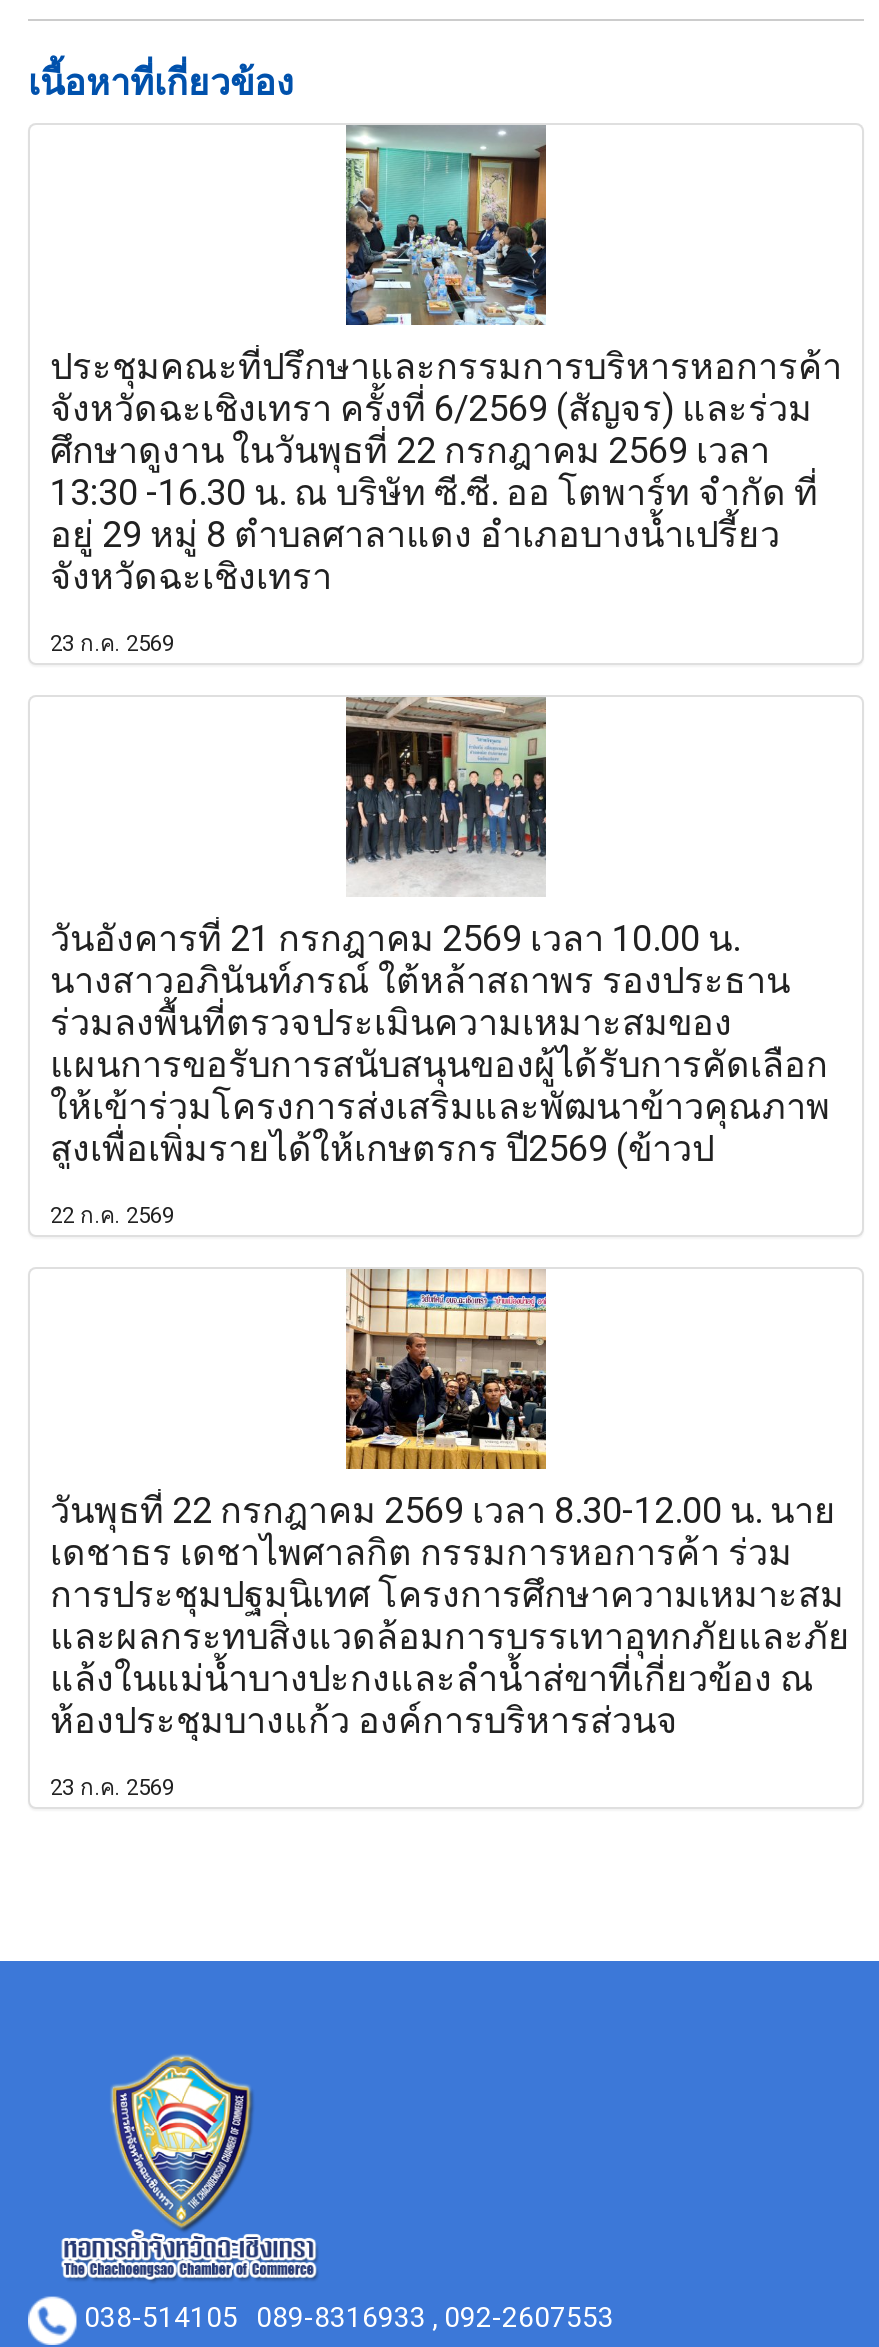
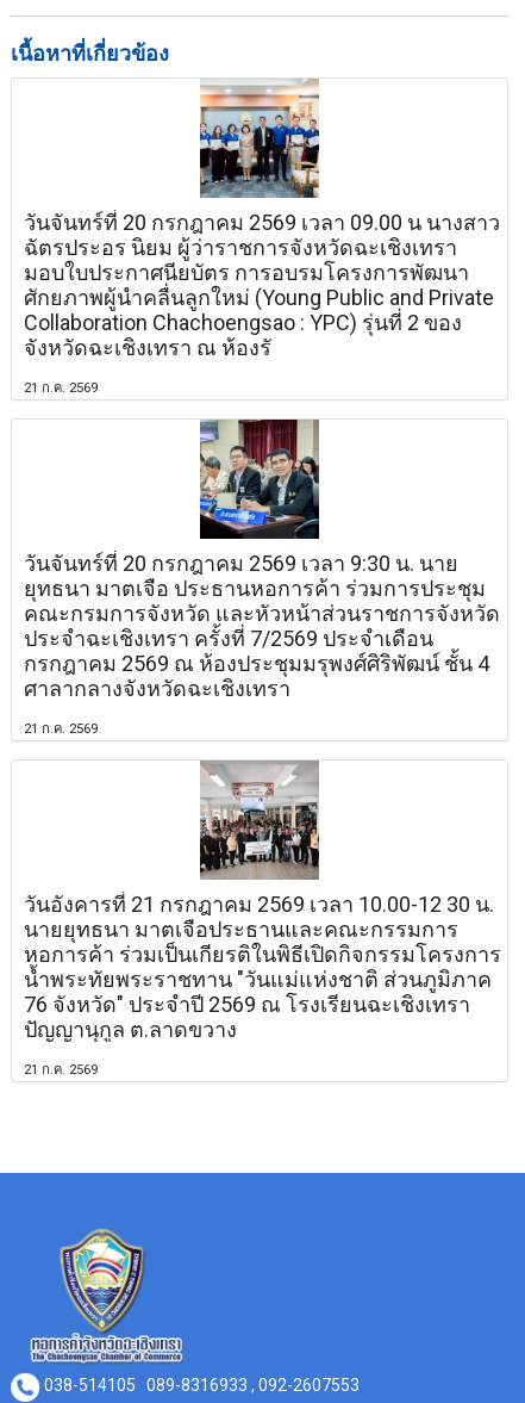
- [image]
- ประชุมคณะที่ปรึกษาและกรรมการบริหารหอการค้า
- จังหวัดฉะเชิงเทรา ครั้งที่ 6/2569 (สัญจร) และร่วม
- ศึกษาดูงาน ในวันพุธที่ 22 กรกฎาคม 2569 เวลา
- 13:30 -16.30 น. ณ บริษัท ซี.ซี. ออ โตพาร์ท จำกัด ที่
- อยู่ 29 หมู่ 8 ตำบลศาลาแดง อำเภอบางน้ำเปรี้ยว
- จังหวัดฉะเชิงเทรา
+ [image]
+ วันจันทร์ที่ 20 กรกฎาคม 2569 เวลา 09.00 น นางสาว
+ ฉัตรประอร นิยม ผู้ว่าราชการจังหวัดฉะเชิงเทรา
+ มอบใบประกาศนียบัตร การอบรมโครงการพัฒนา
+ ศักยภาพผู้นำคลื่นลูกใหม่ (Young Public and Private
+ Collaboration Chachoengsao : YPC) รุ่นที่ 2 ของ
+ จังหวัดฉะเชิงเทรา ณ ห้องรั

- 23 ก.ค. 2569
+ 21 ก.ค. 2569

- [image]
- วันอังคารที่ 21 กรกฎาคม 2569 เวลา 10.00 น.
- นางสาวอภินันท์ภรณ์ ใต้หล้าสถาพร รองประธาน
- ร่วมลงพื้นที่ตรวจประเมินความเหมาะสมของ
- แผนการขอรับการสนับสนุนของผู้ได้รับการคัดเลือก
- ให้เข้าร่วมโครงการส่งเสริมและพัฒนาข้าวคุณภาพ
- สูงเพื่อเพิ่มรายได้ให้เกษตรกร ปี2569 (ข้าวป
+ [image]
+ วันจันทร์ที่ 20 กรกฎาคม 2569 เวลา 9:30 น. นาย
+ ยุทธนา มาตเจือ ประธานหอการค้า ร่วมการประชุม
+ คณะกรมการจังหวัด และหัวหน้าส่วนราชการจังหวัด
+ ประจำฉะเชิงเทรา ครั้งที่ 7/2569 ประจำเดือน
+ กรกฎาคม 2569 ณ ห้องประชุมมรุพงศ์ศิริพัฒน์ ชั้น 4
+ ศาลากลางจังหวัดฉะเชิงเทรา

- 22 ก.ค. 2569
+ 21 ก.ค. 2569

- [image]
- วันพุธที่ 22 กรกฎาคม 2569 เวลา 8.30-12.00 น. นาย
- เดชาธร เดชาไพศาลกิต กรรมการหอการค้า ร่วม
- การประชุมปฐมนิเทศ โครงการศึกษาความเหมาะสม
- และผลกระทบสิ่งแวดล้อมการบรรเทาอุทกภัยและภัย
- แล้งในแม่น้ำบางปะกงและลำน้ำส่ขาที่เกี่ยวข้อง ณ
- ห้องประชุมบางแก้ว องค์การบริหารส่วนจ
+ [image]
+ วันอังคารที่ 21 กรกฎาคม 2569 เวลา 10.00-12 30 น.
+ นายยุทธนา มาตเจือประธานและคณะกรรมการ
+ หอการค้า ร่วมเป็นเกียรติในพิธีเปิดกิจกรรมโครงการ
+ น้ำพระทัยพระราชทาน "วันแม่แห่งชาติ ส่วนภูมิภาค
+ 76 จังหวัด" ประจำปี 2569 ณ โรงเรียนฉะเชิงเทรา
+ ปัญญานุกูล ต.ลาดขวาง

- 23 ก.ค. 2569
+ 21 ก.ค. 2569
